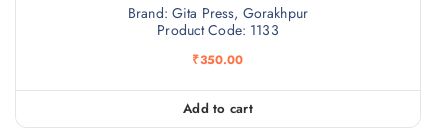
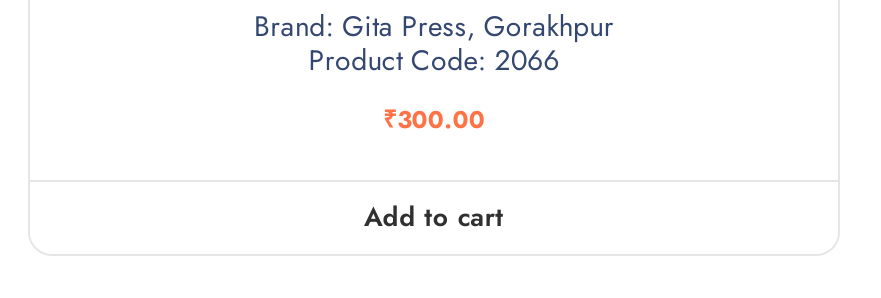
- Product Code: 1133
+ Product Code: 2066

- ₹350.00
+ ₹300.00
